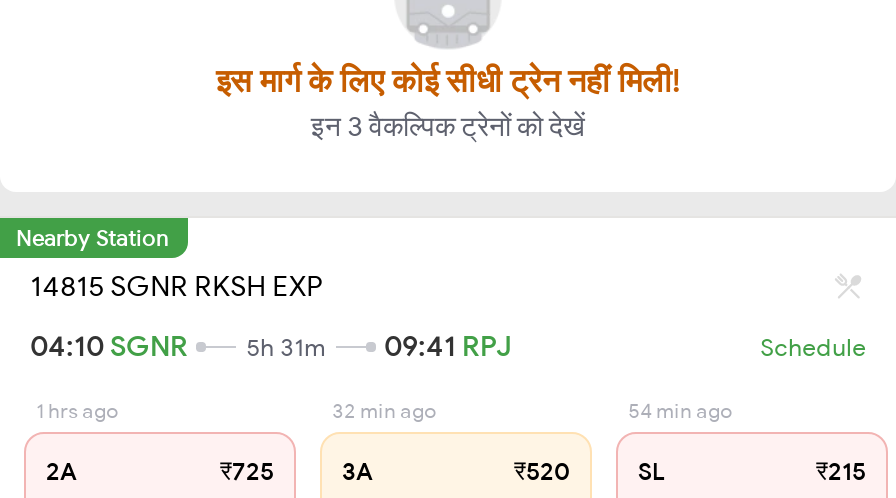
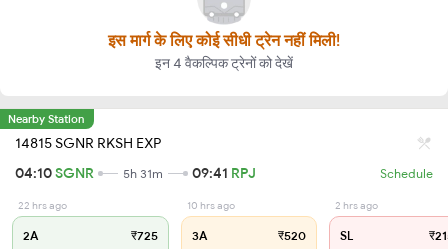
- इन 3 वैकल्पिक ट्रेनों को देखें
+ इन 4 वैकल्पिक ट्रेनों को देखें

- 1 hrs ago
+ 22 hrs ago

- 32 min ago
+ 10 hrs ago

- 54 min ago
+ 2 hrs ago
